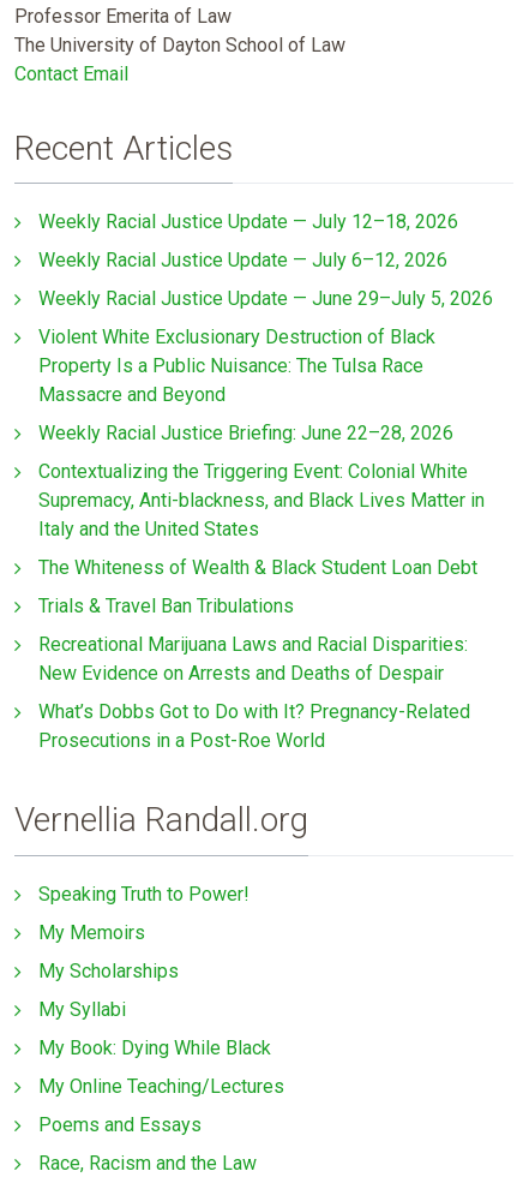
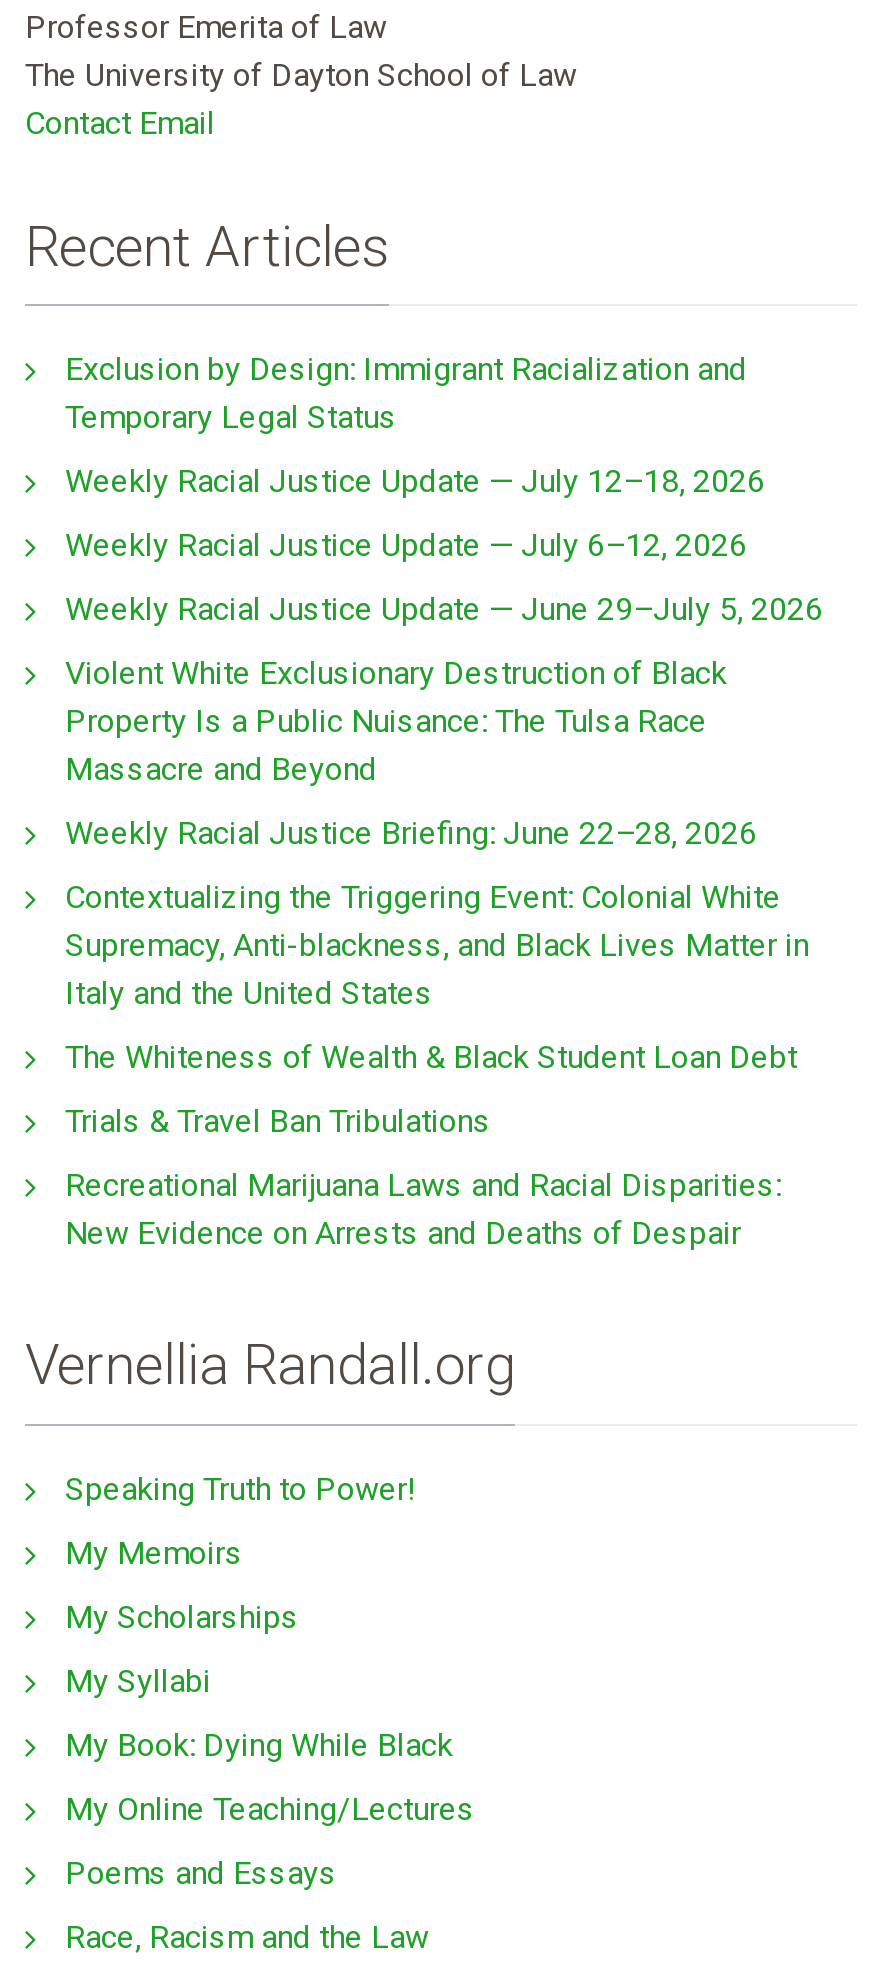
+ Exclusion by Design: Immigrant Racialization and
+ Temporary Legal Status

moved down: Weekly Racial Justice Update — July 12–18, 2026 | Weekly Racial Justice Update — July 6–12, 2026 | Weekly Racial Justice Update — June 29–July 5, 2026 | ... | Recreational Marijuana Laws and Racial Disparities: | New Evidence on Arrests and Deaths of Despair

- What’s Dobbs Got to Do with It? Pregnancy-Related
- Prosecutions in a Post-Roe World
